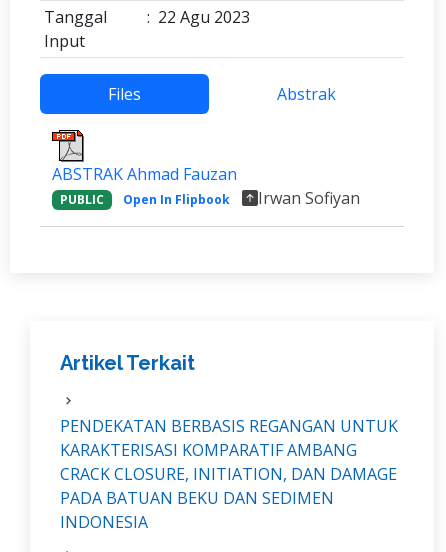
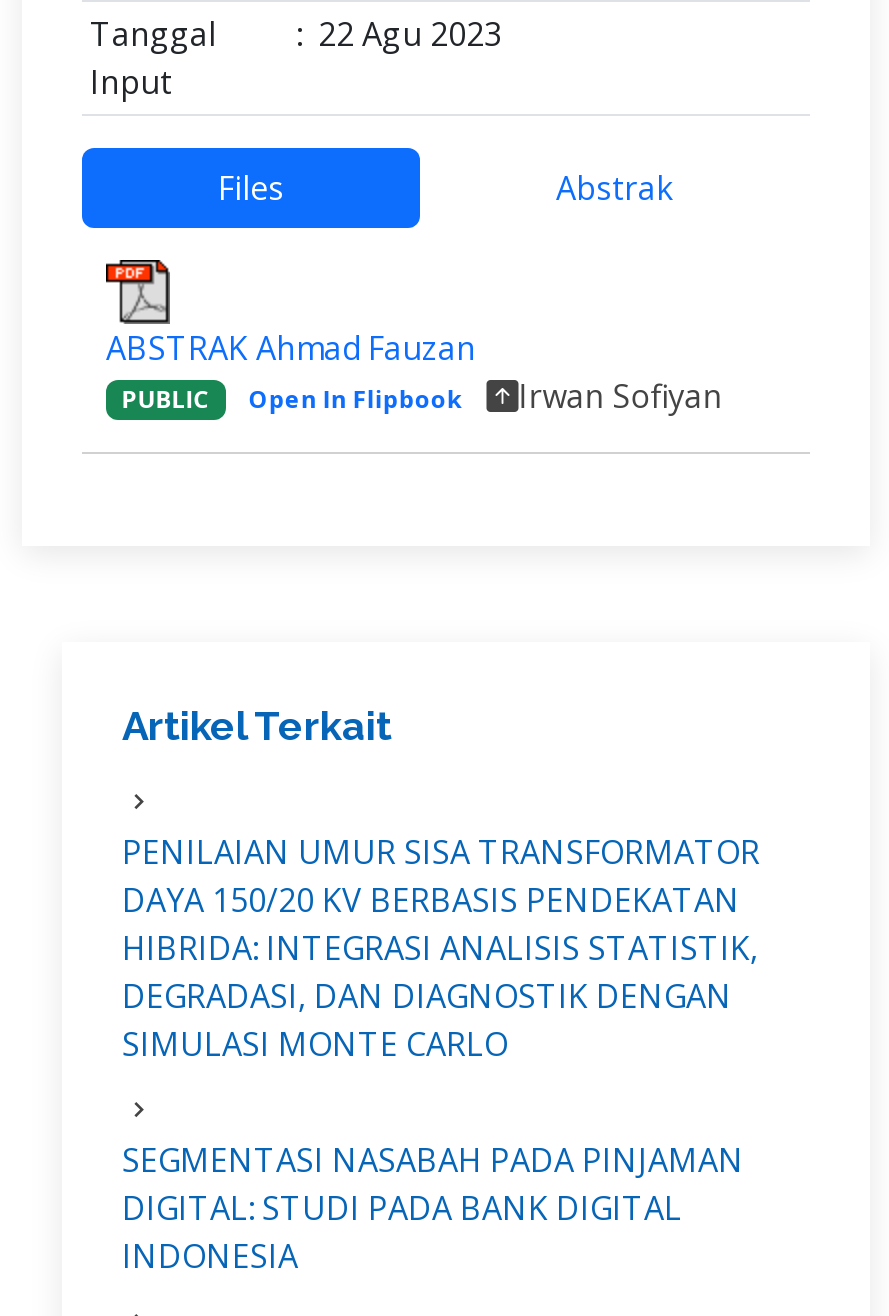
- PENDEKATAN BERBASIS REGANGAN UNTUK
- KARAKTERISASI KOMPARATIF AMBANG
- CRACK CLOSURE, INITIATION, DAN DAMAGE
- PADA BATUAN BEKU DAN SEDIMEN
+ PENILAIAN UMUR SISA TRANSFORMATOR
+ DAYA 150/20 KV BERBASIS PENDEKATAN
+ HIBRIDA: INTEGRASI ANALISIS STATISTIK,
+ DEGRADASI, DAN DIAGNOSTIK DENGAN
+ SIMULASI MONTE CARLO
+ SEGMENTASI NASABAH PADA PINJAMAN
+ DIGITAL: STUDI PADA BANK DIGITAL
